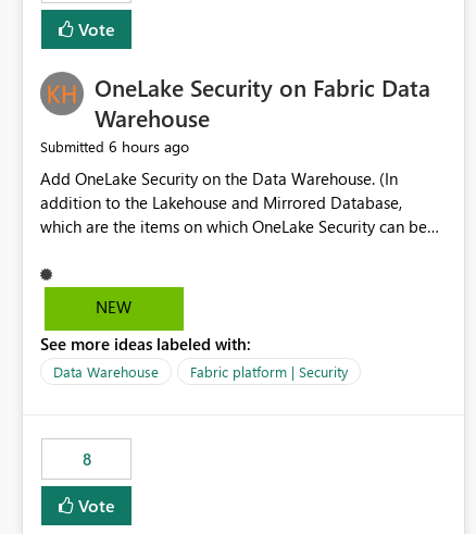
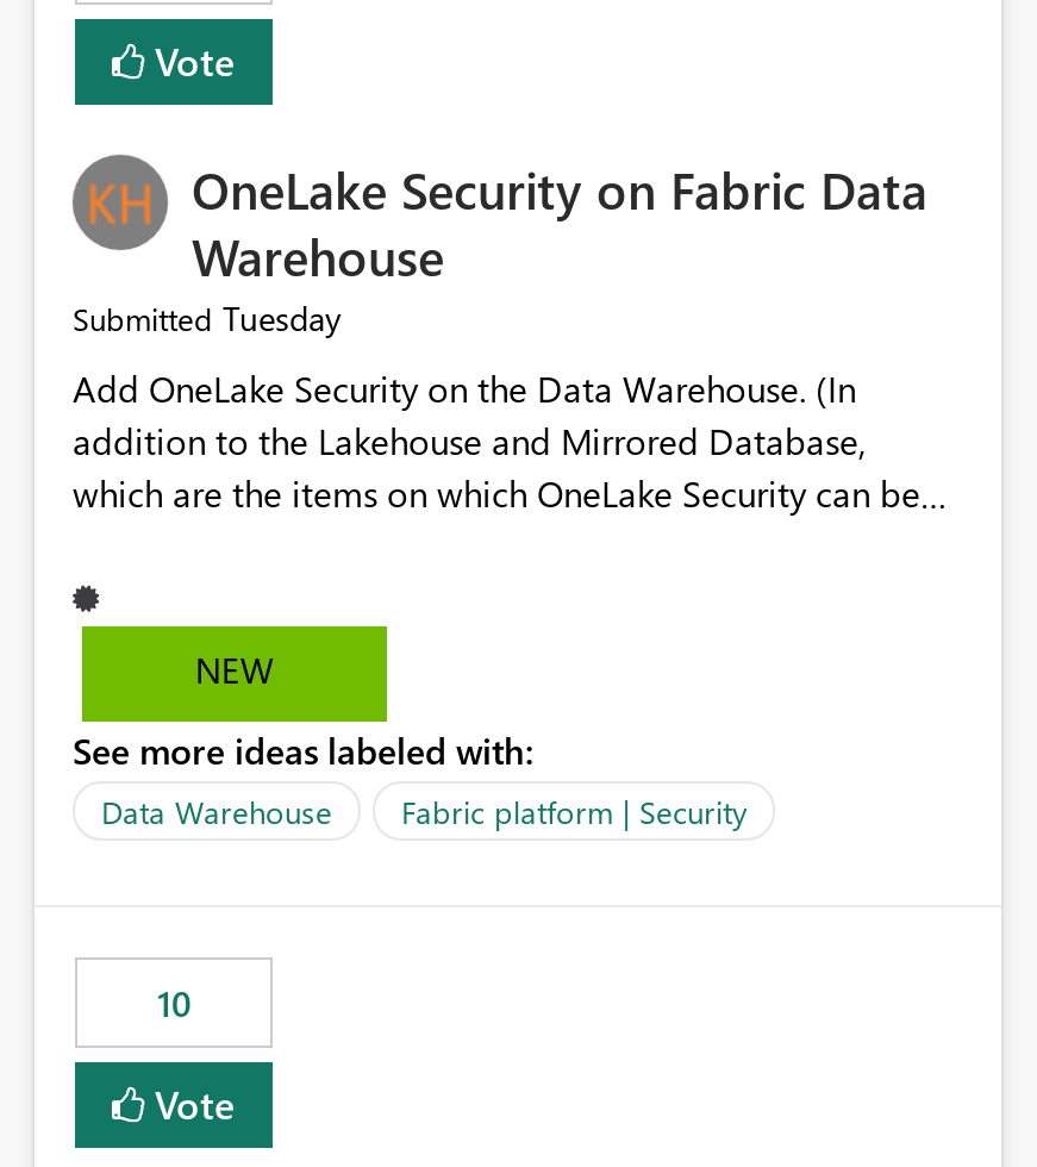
- Submitted 6 hours ago
+ Submitted Tuesday

- 8
+ 10
